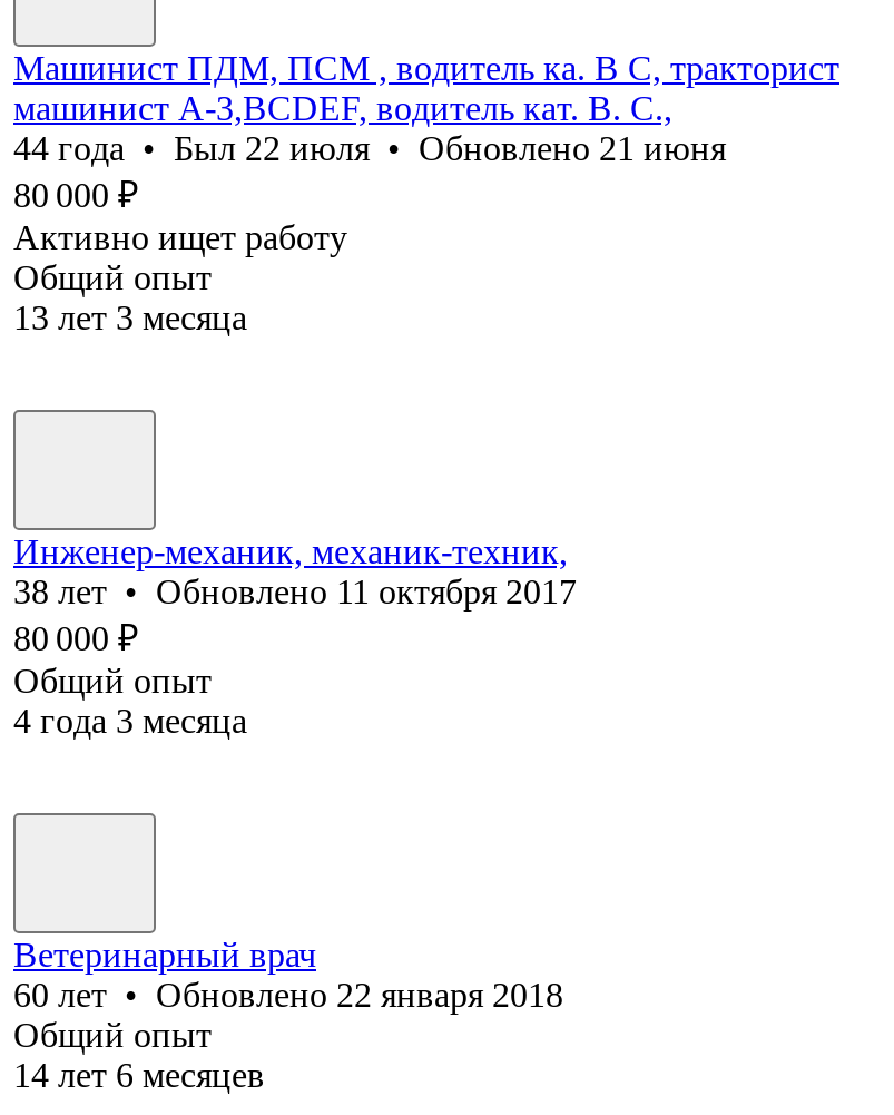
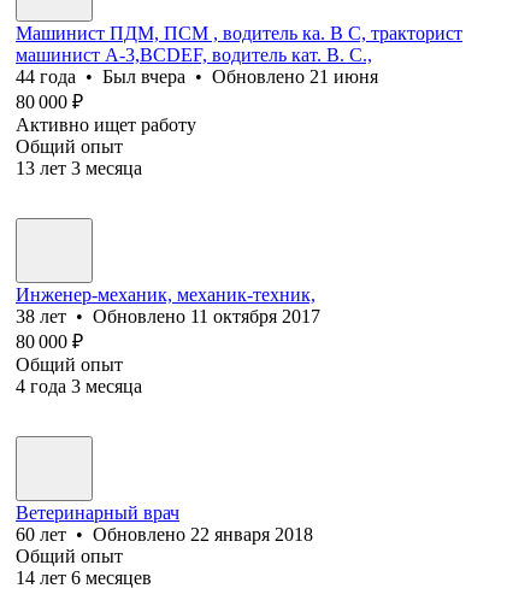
- 44 года • Был 22 июля • Обновлено 21 июня
+ 44 года • Был вчера • Обновлено 21 июня
